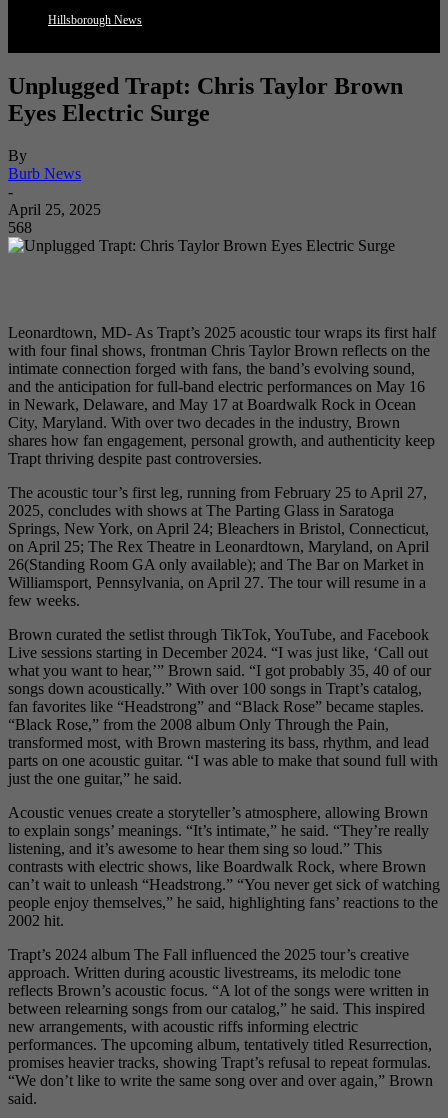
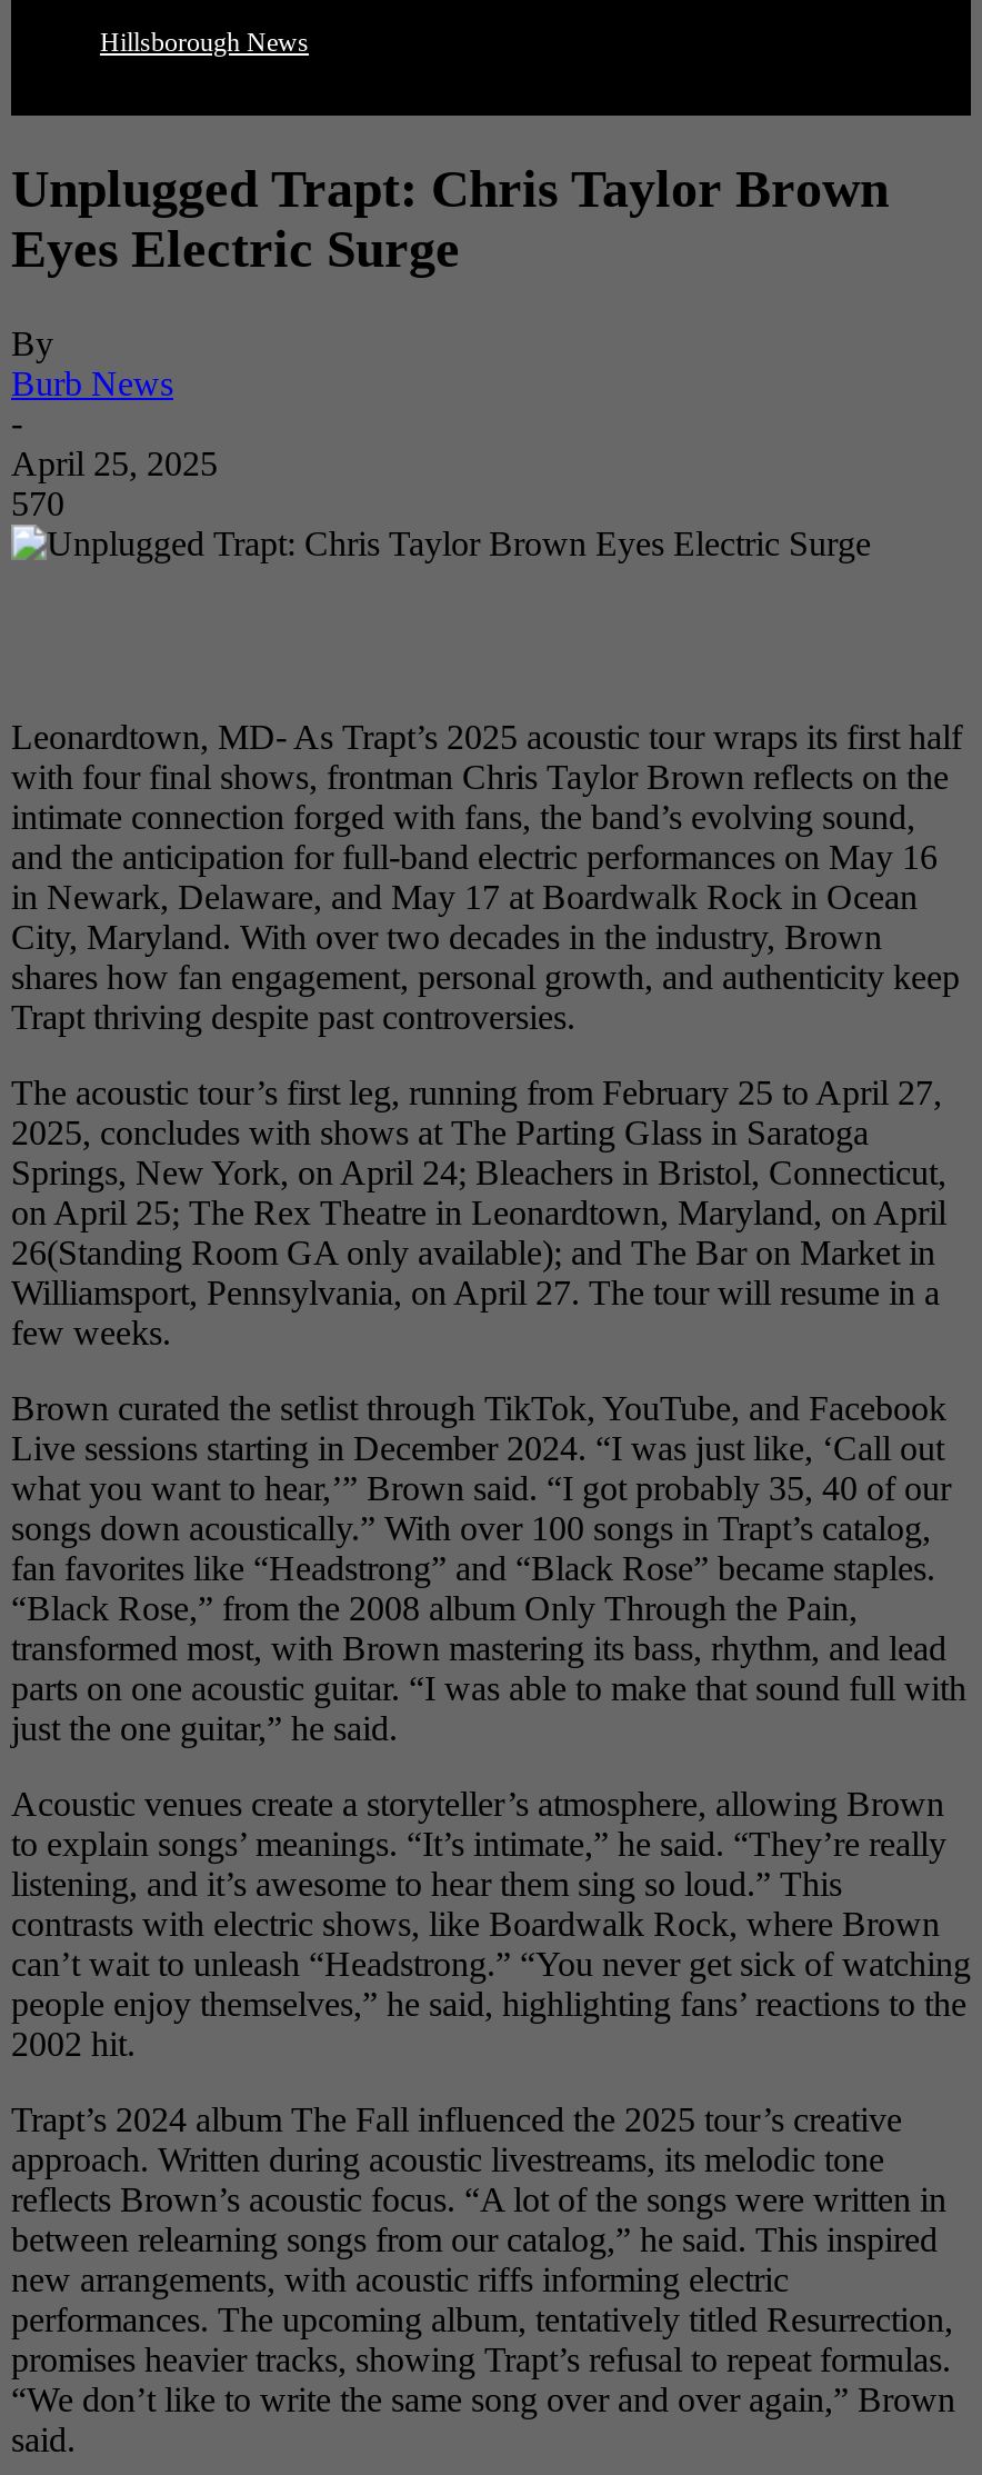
- 568
+ 570
